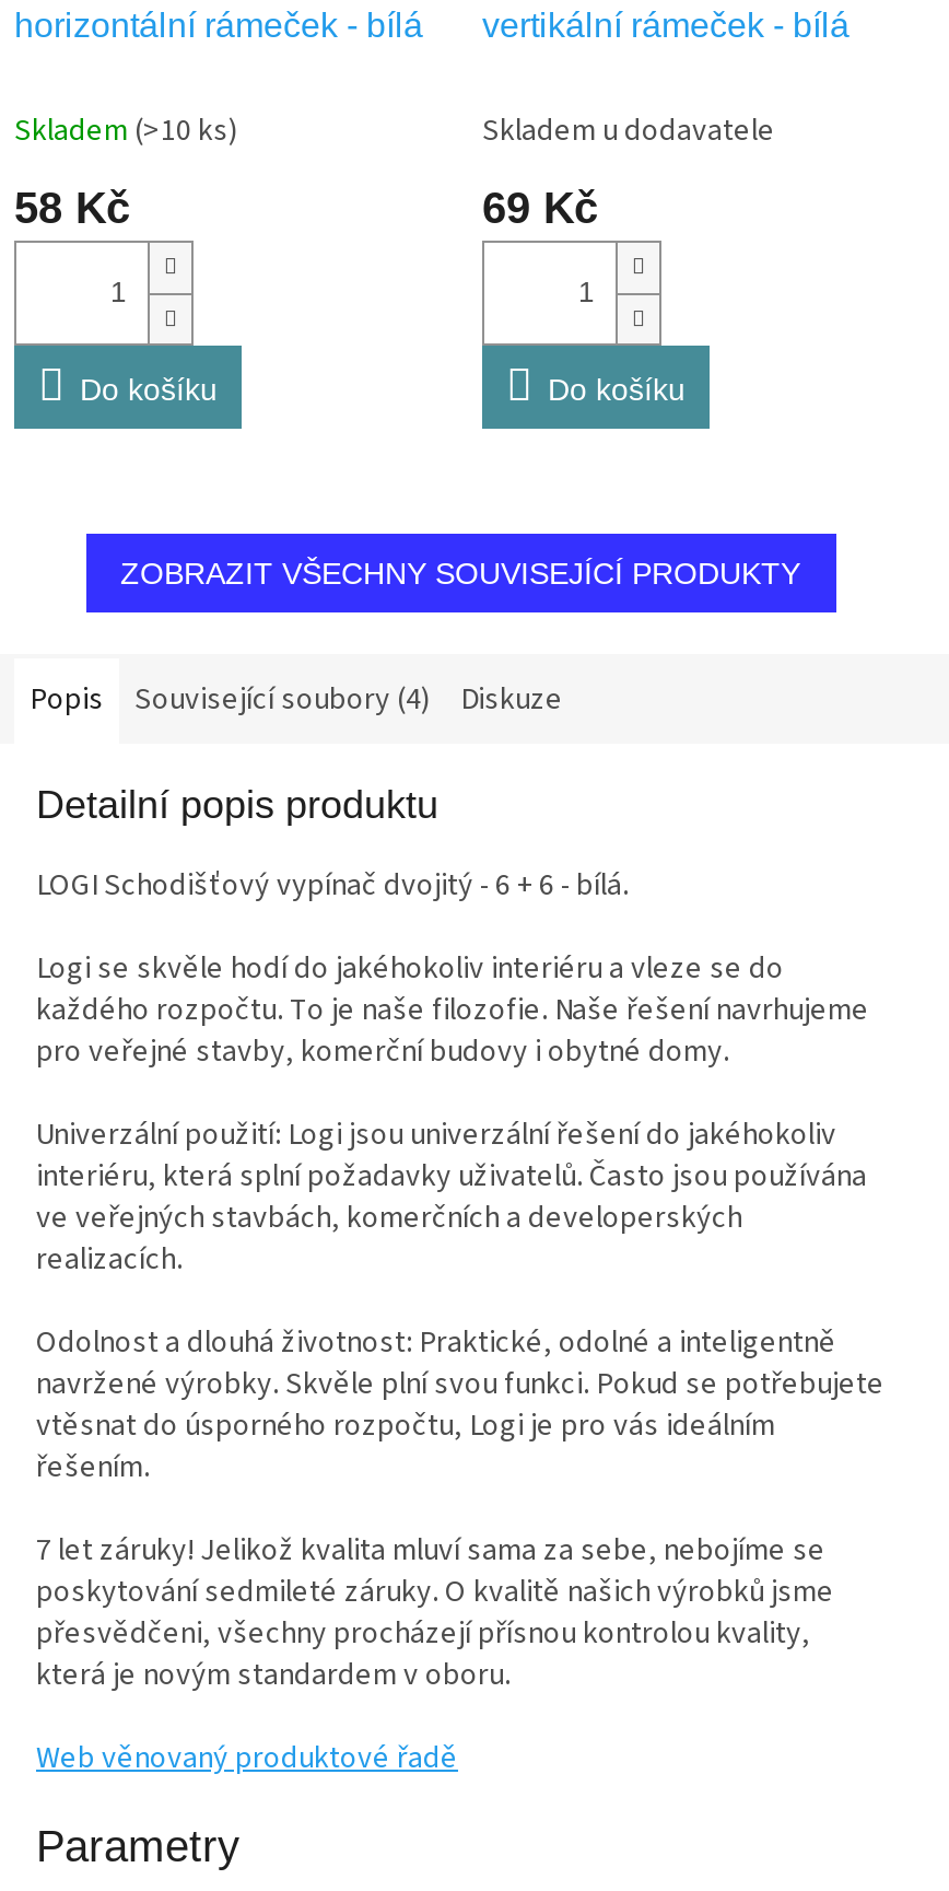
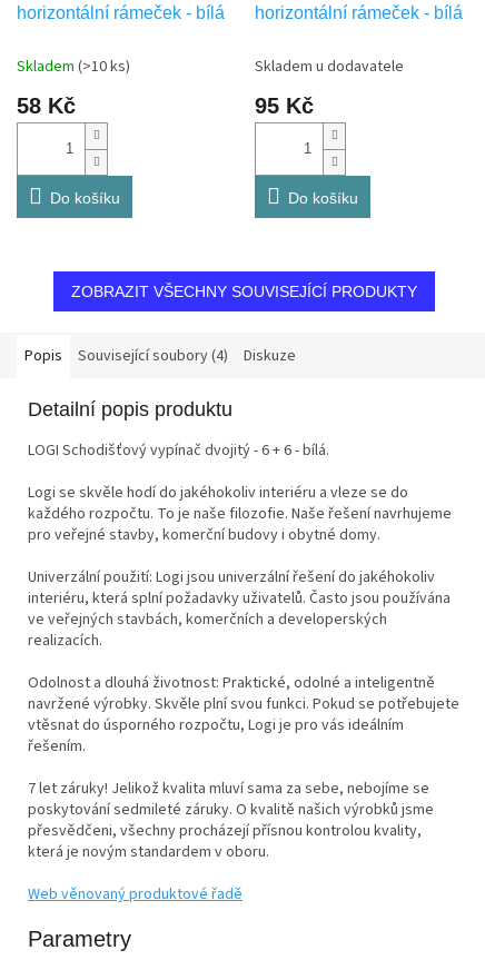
- vertikální rámeček - bílá
+ horizontální rámeček - bílá

- 69 Kč
+ 95 Kč
